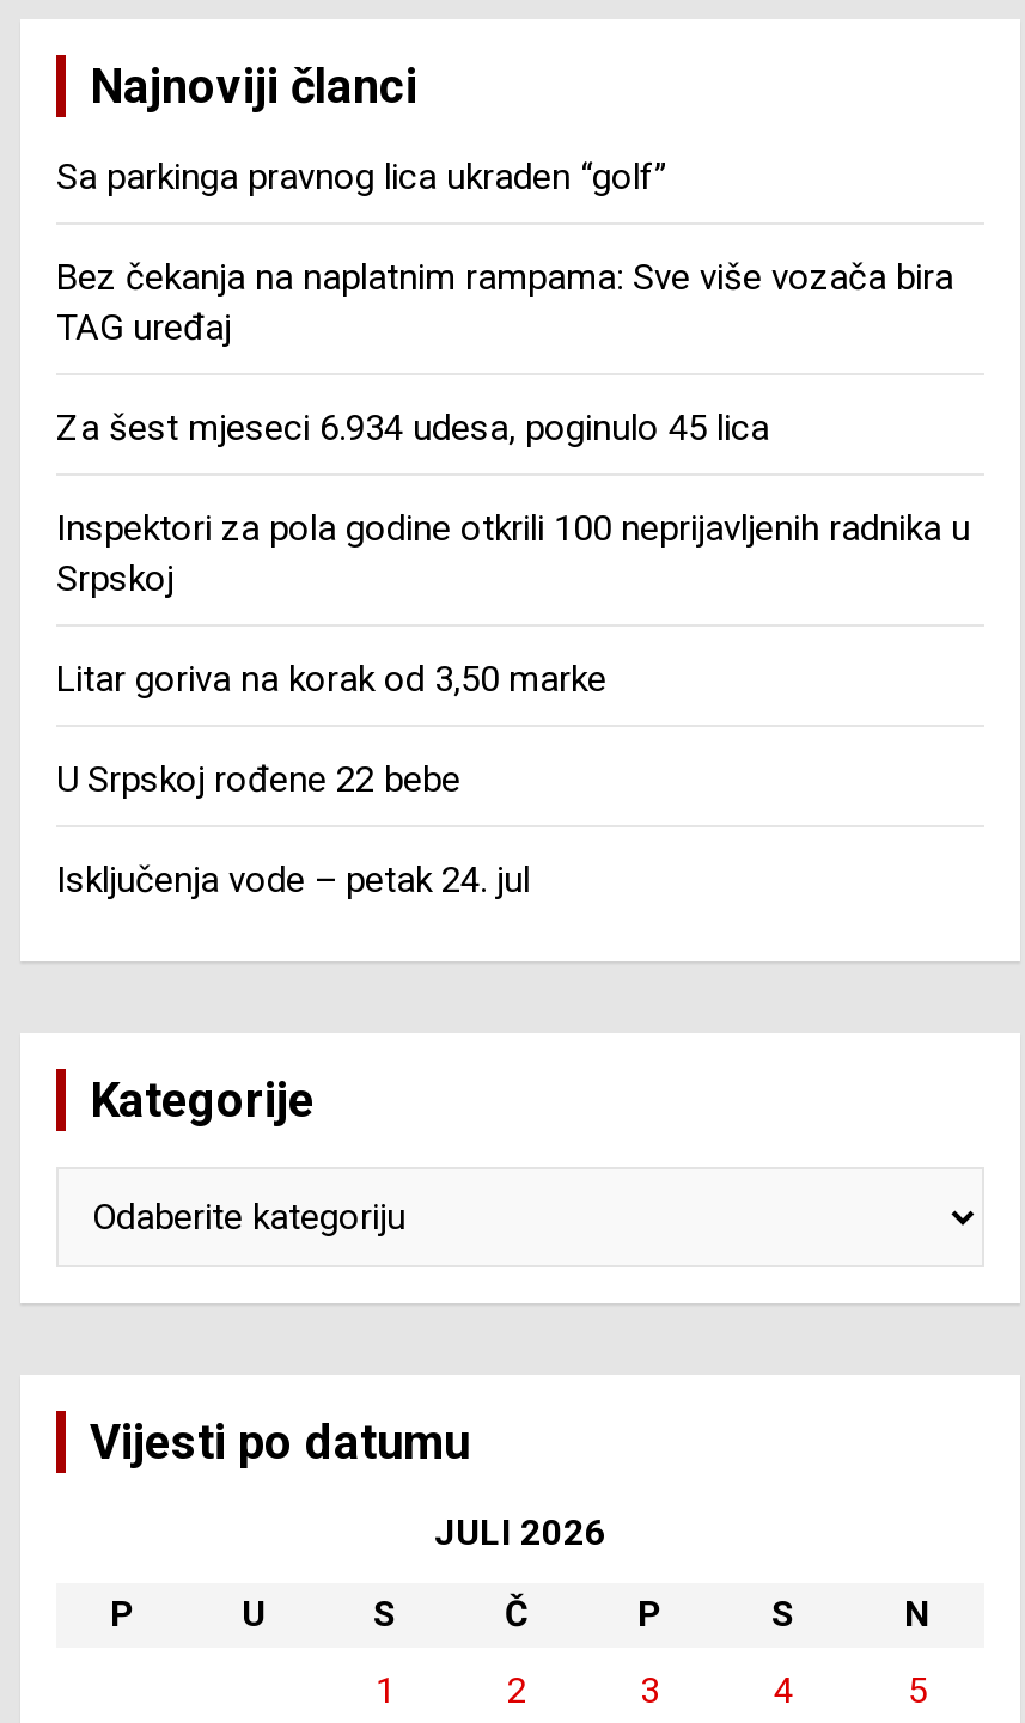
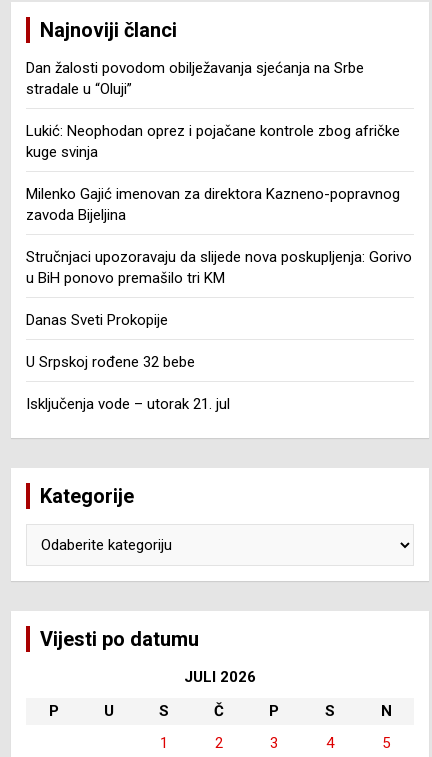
- Sa parkinga pravnog lica ukraden “golf”
+ Dan žalosti povodom obilježavanja sjećanja na Srbe
+ stradale u “Oluji”

- Bez čekanja na naplatnim rampama: Sve više vozača bira
- TAG uređaj
+ Lukić: Neophodan oprez i pojačane kontrole zbog afričke
+ kuge svinja

- Za šest mjeseci 6.934 udesa, poginulo 45 lica
+ Milenko Gajić imenovan za direktora Kazneno-popravnog
+ zavoda Bijeljina

- Inspektori za pola godine otkrili 100 neprijavljenih radnika u
- Srpskoj
+ Stručnjaci upozoravaju da slijede nova poskupljenja: Gorivo
+ u BiH ponovo premašilo tri KM

- Litar goriva na korak od 3,50 marke
+ Danas Sveti Prokopije

- U Srpskoj rođene 22 bebe
+ U Srpskoj rođene 32 bebe

- Isključenja vode – petak 24. jul
+ Isključenja vode – utorak 21. jul
